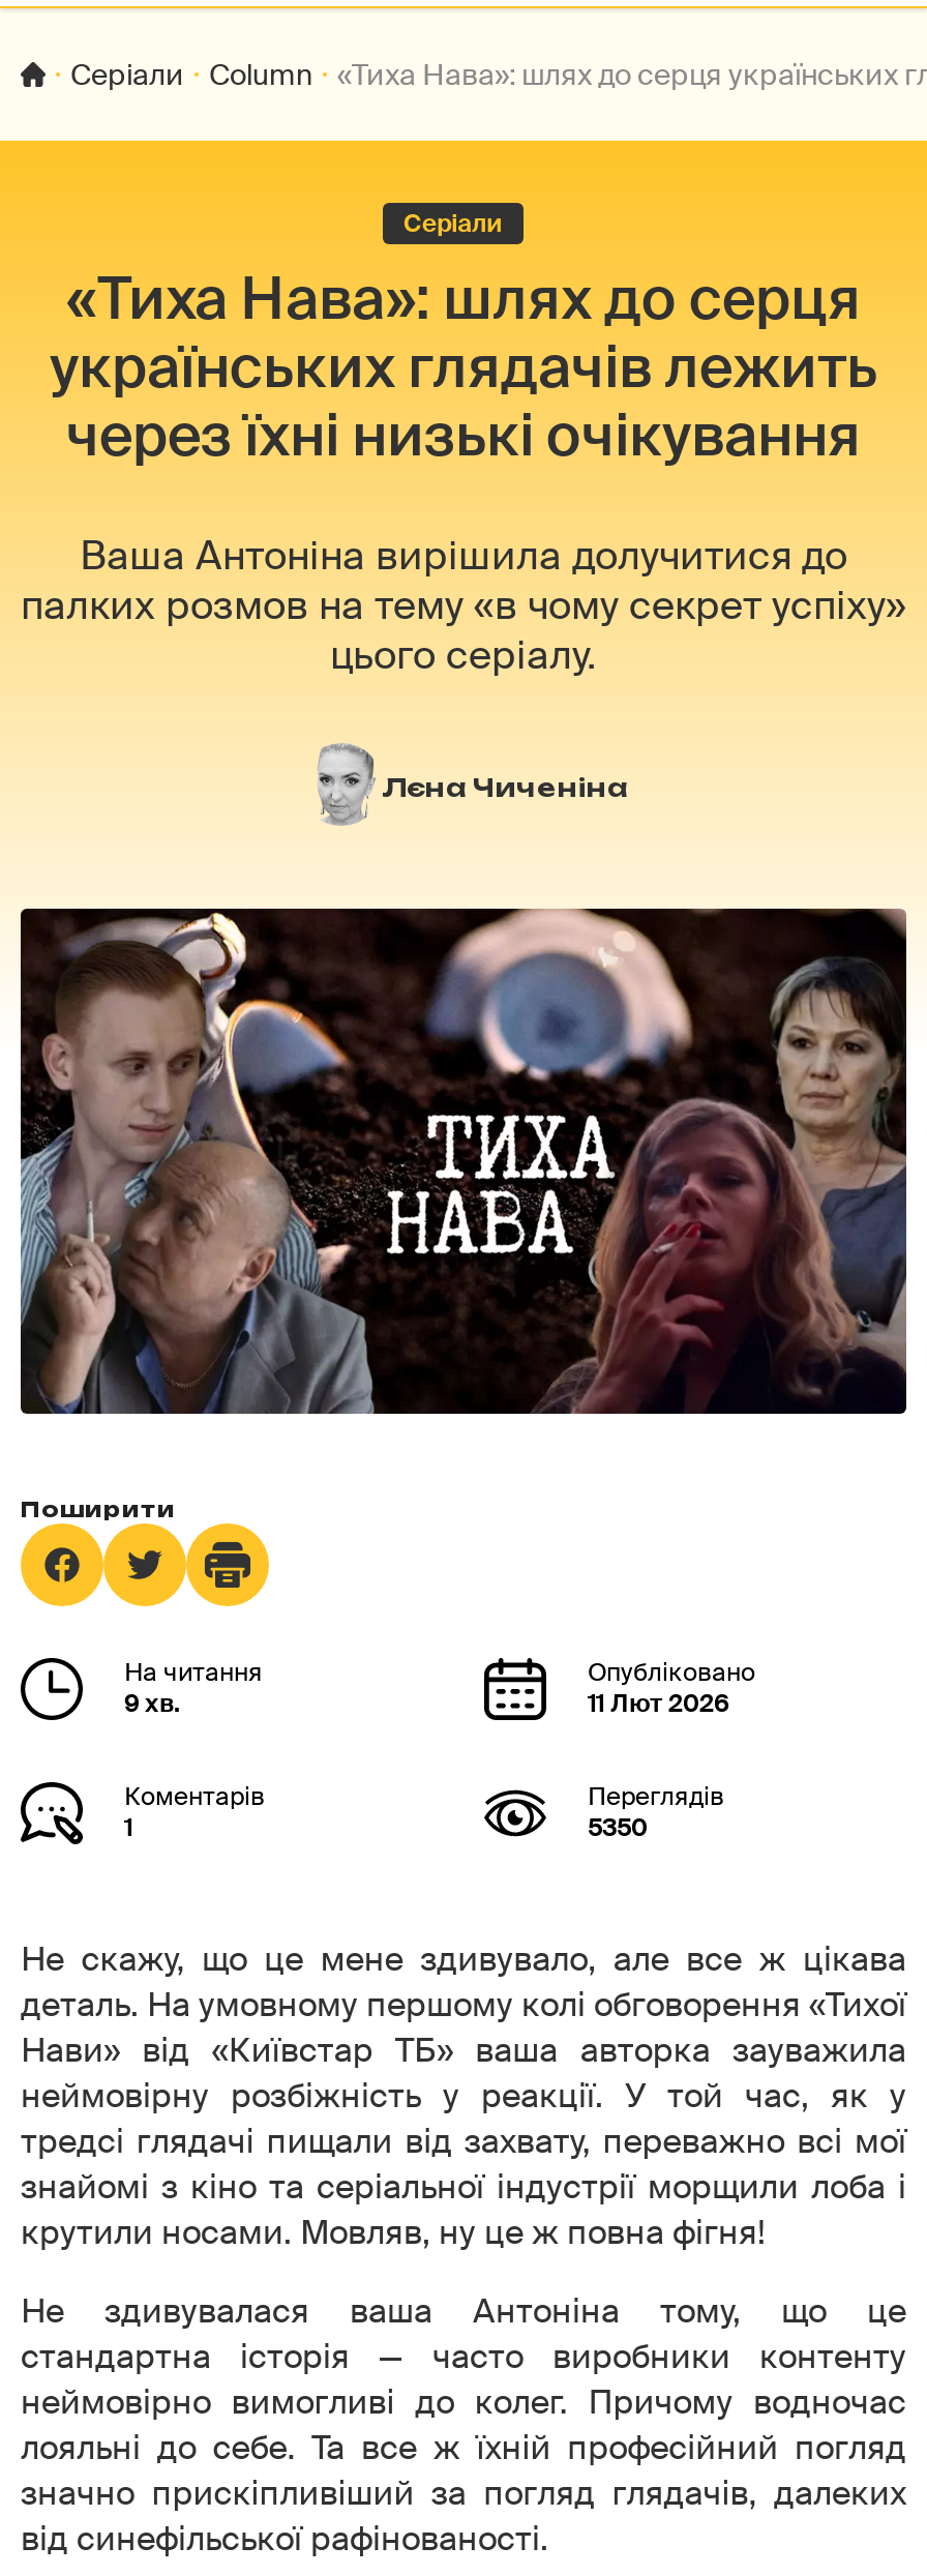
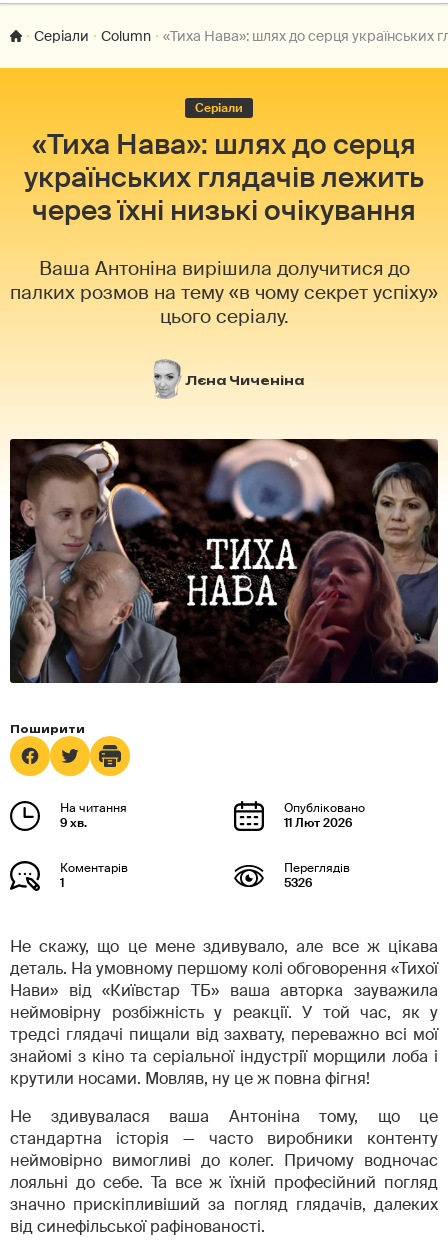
- 5350
+ 5326
